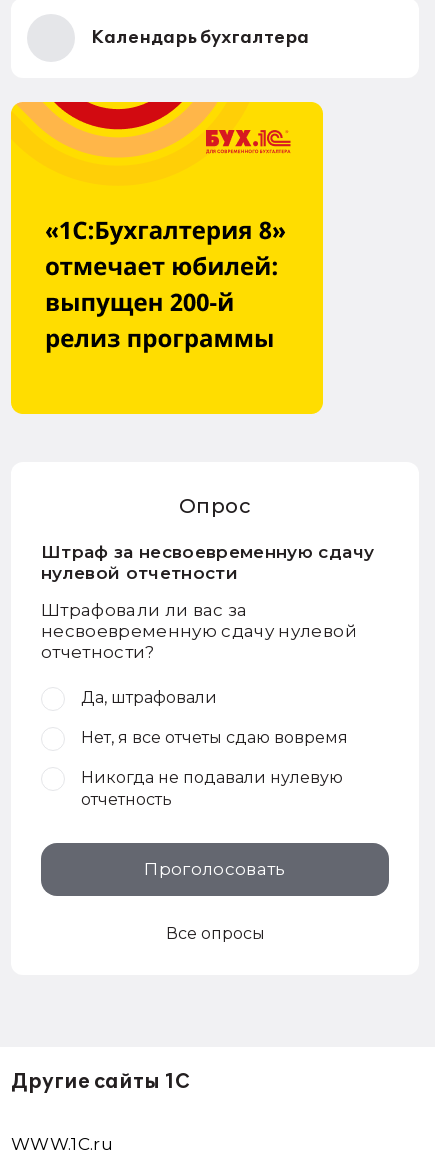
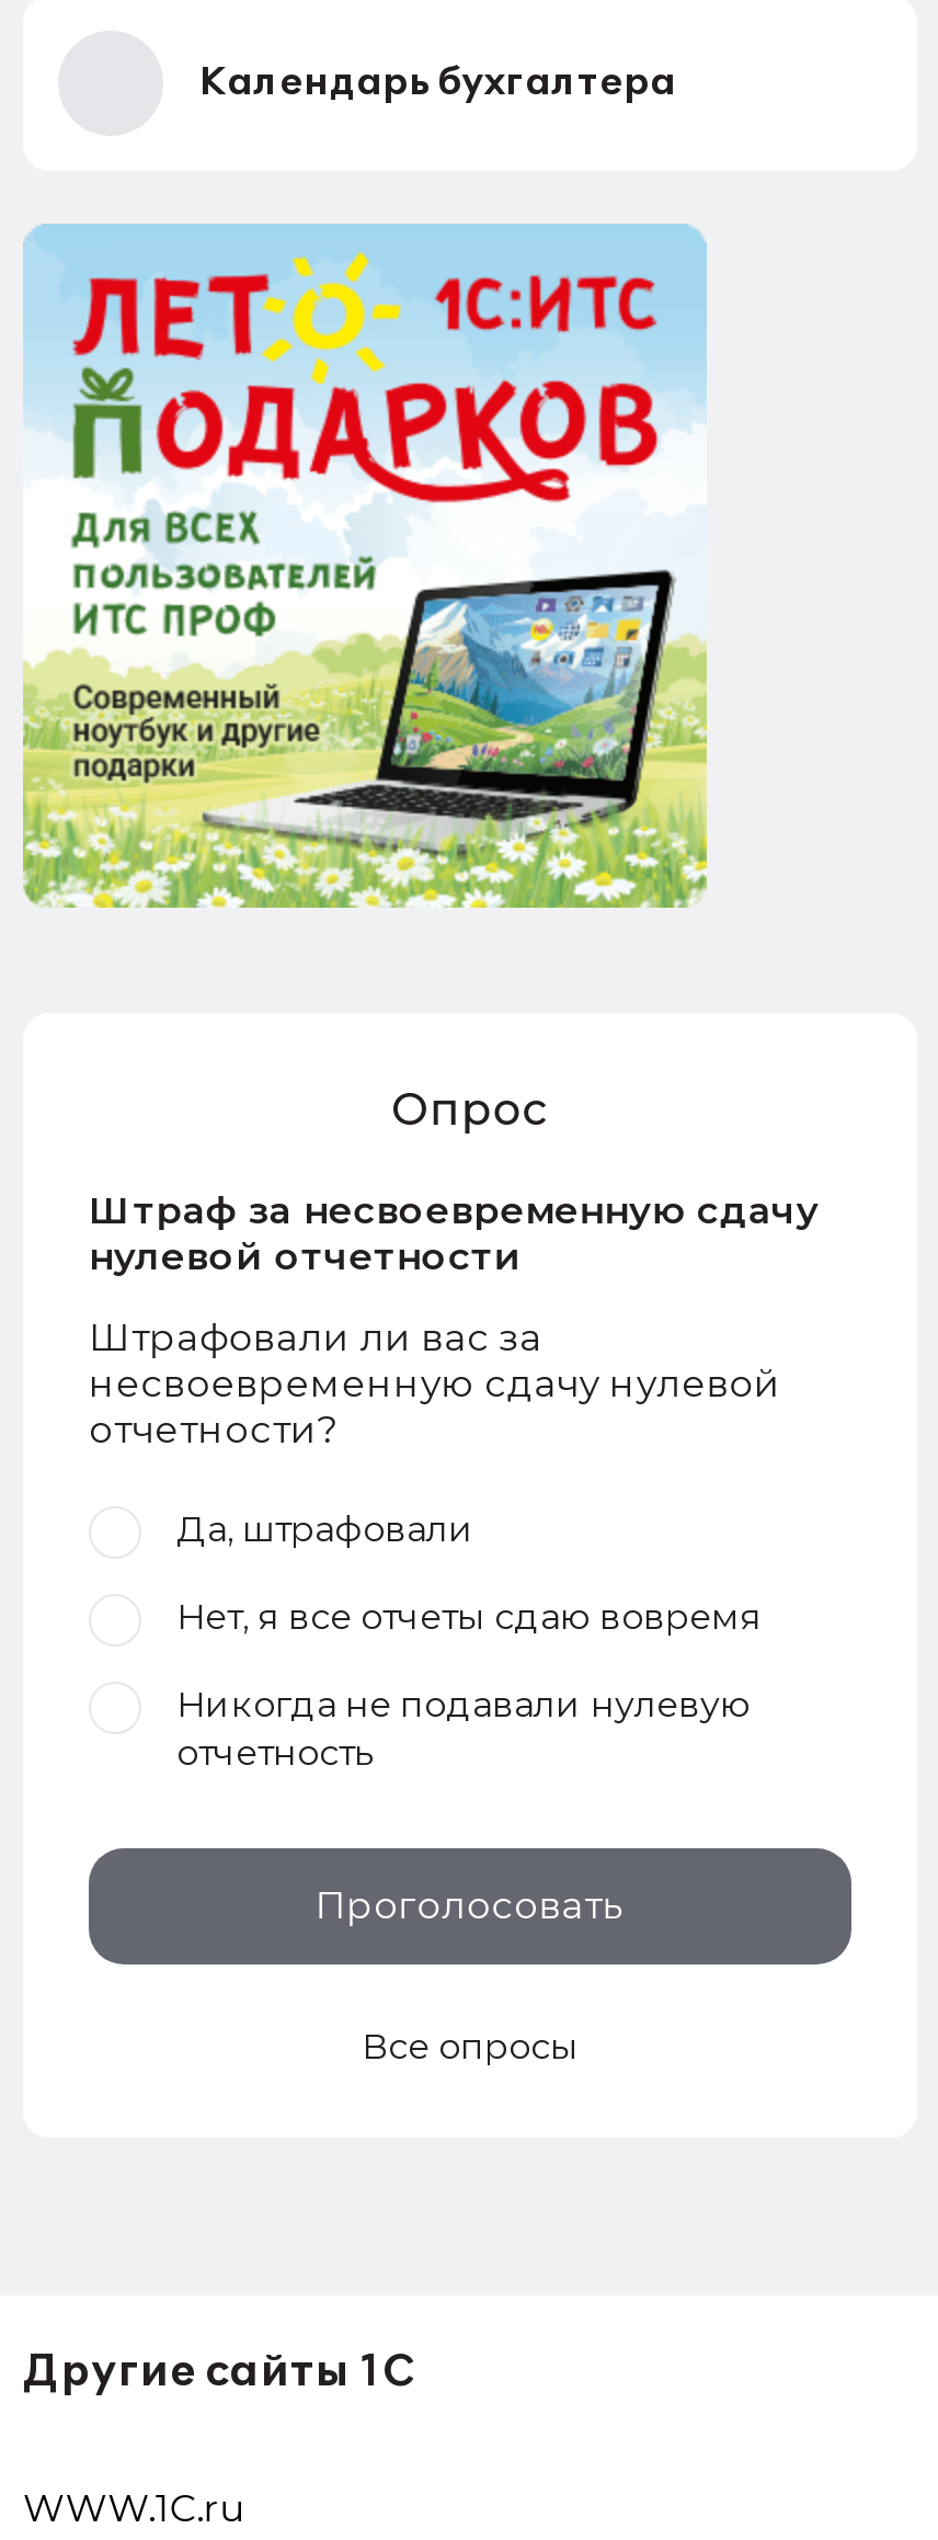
- [image]
+ [image]
